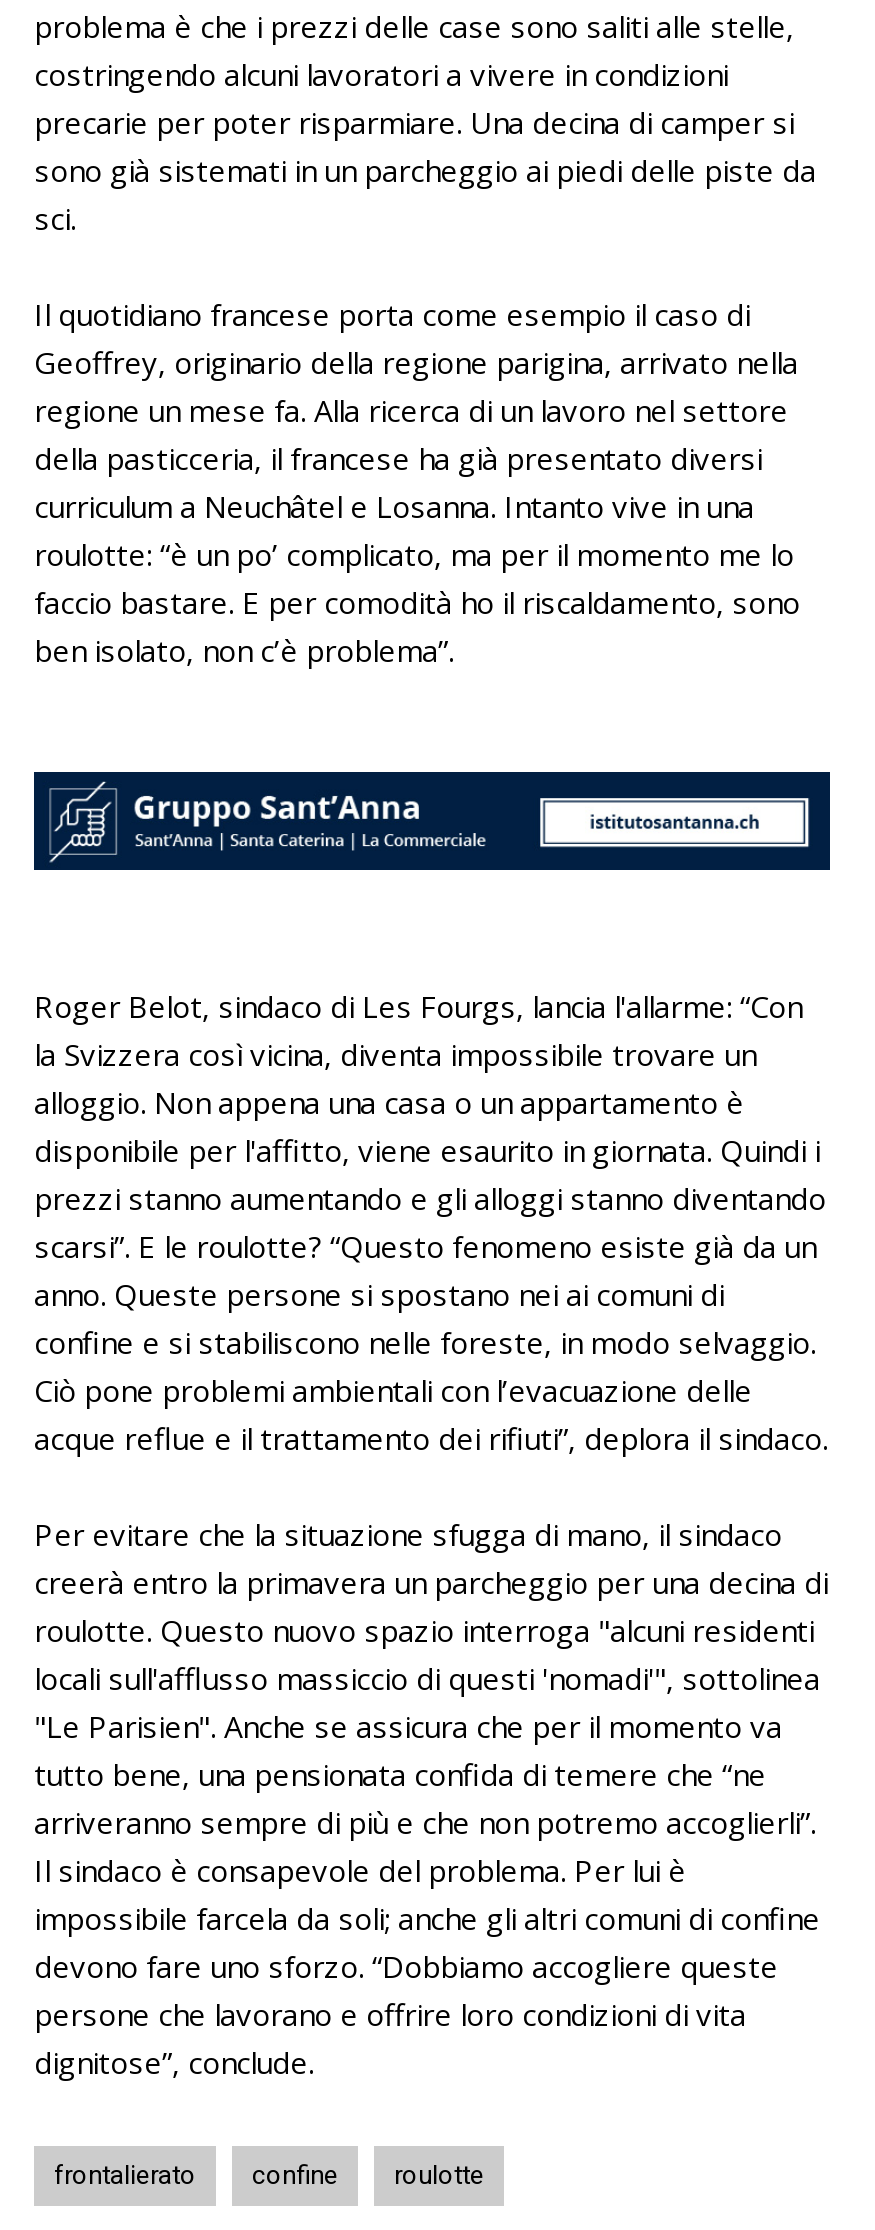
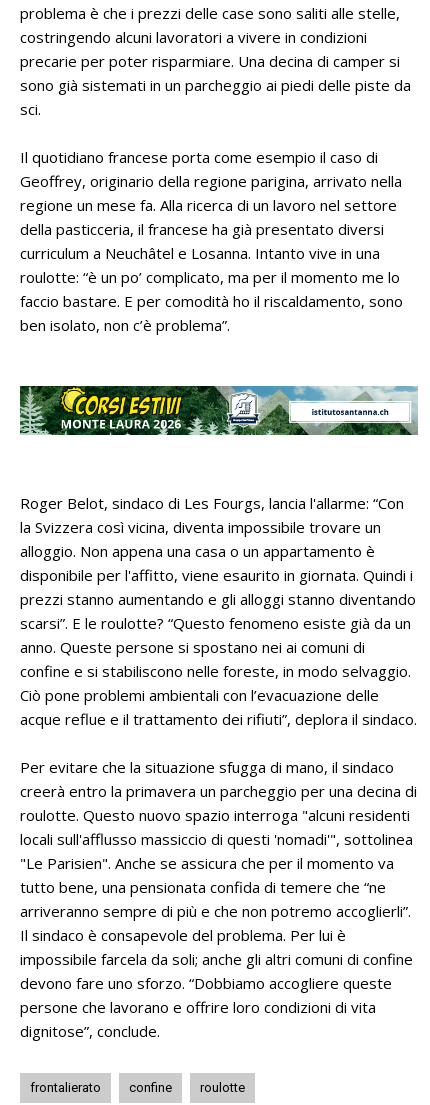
- [image]
+ [image]
